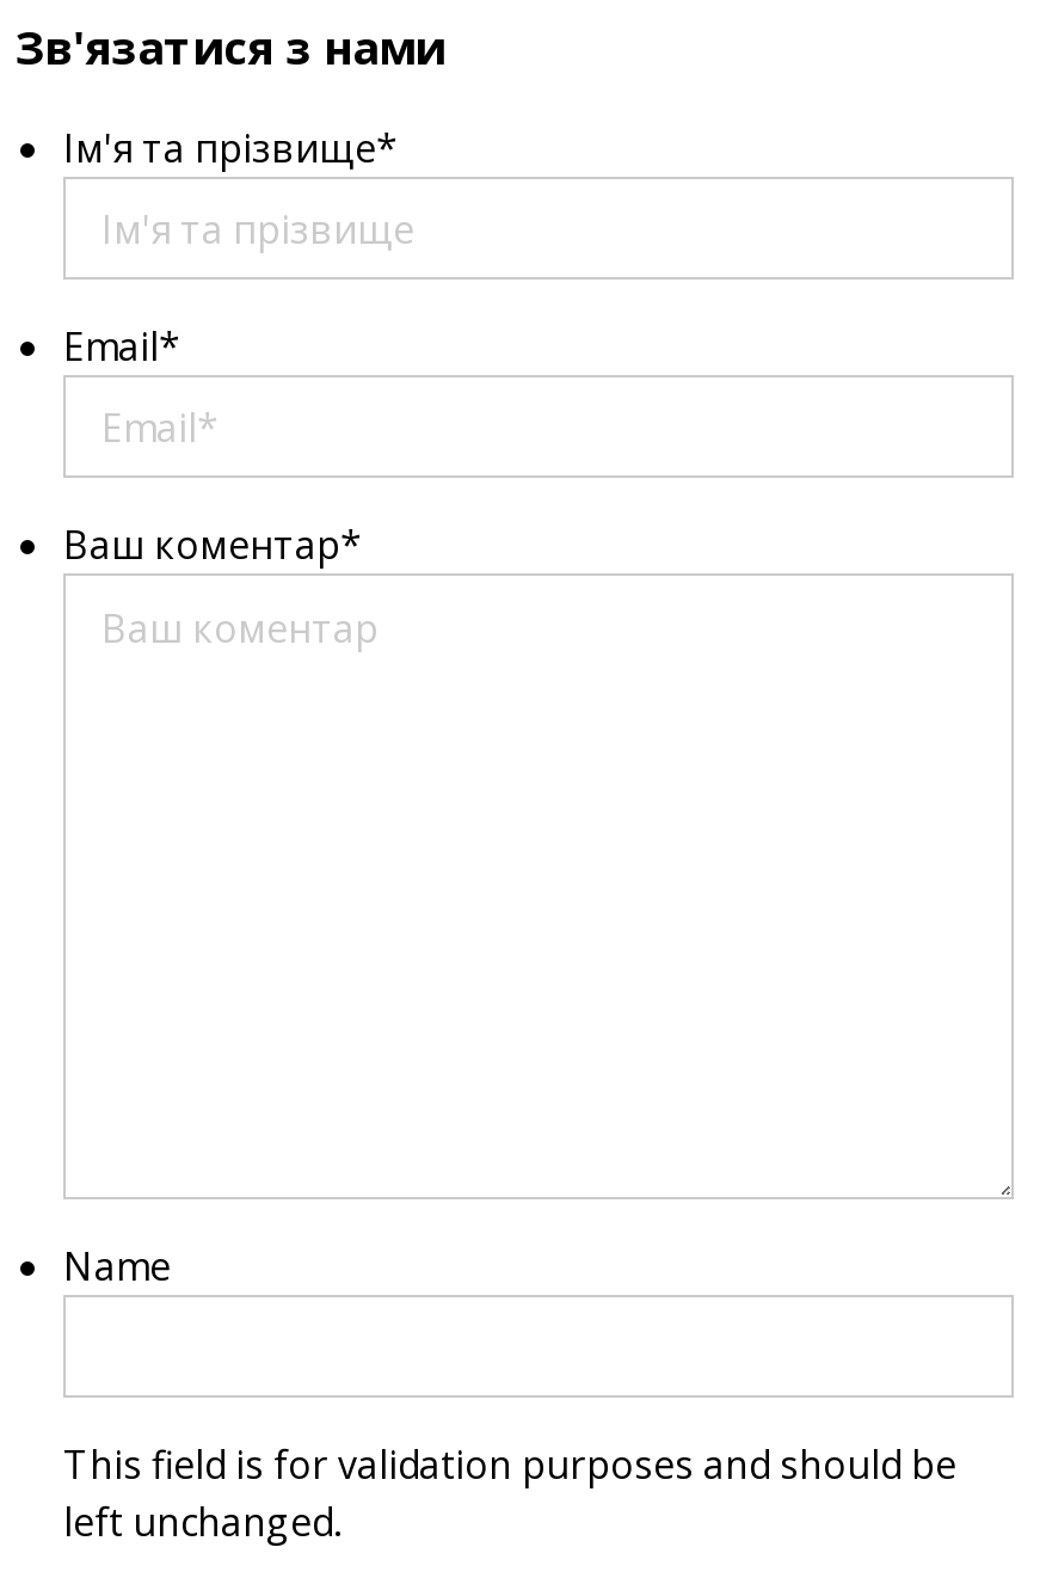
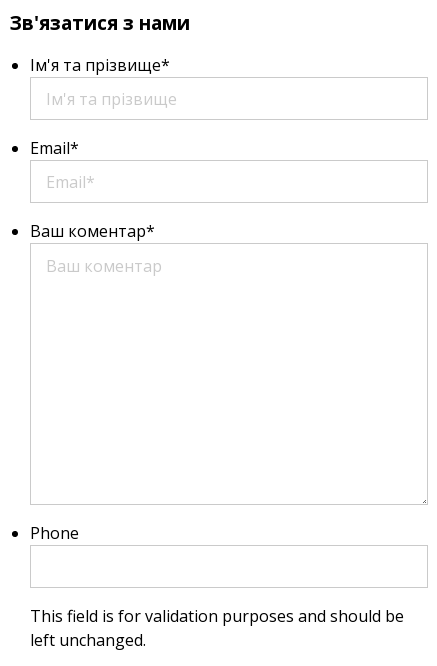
- Name
+ Phone
